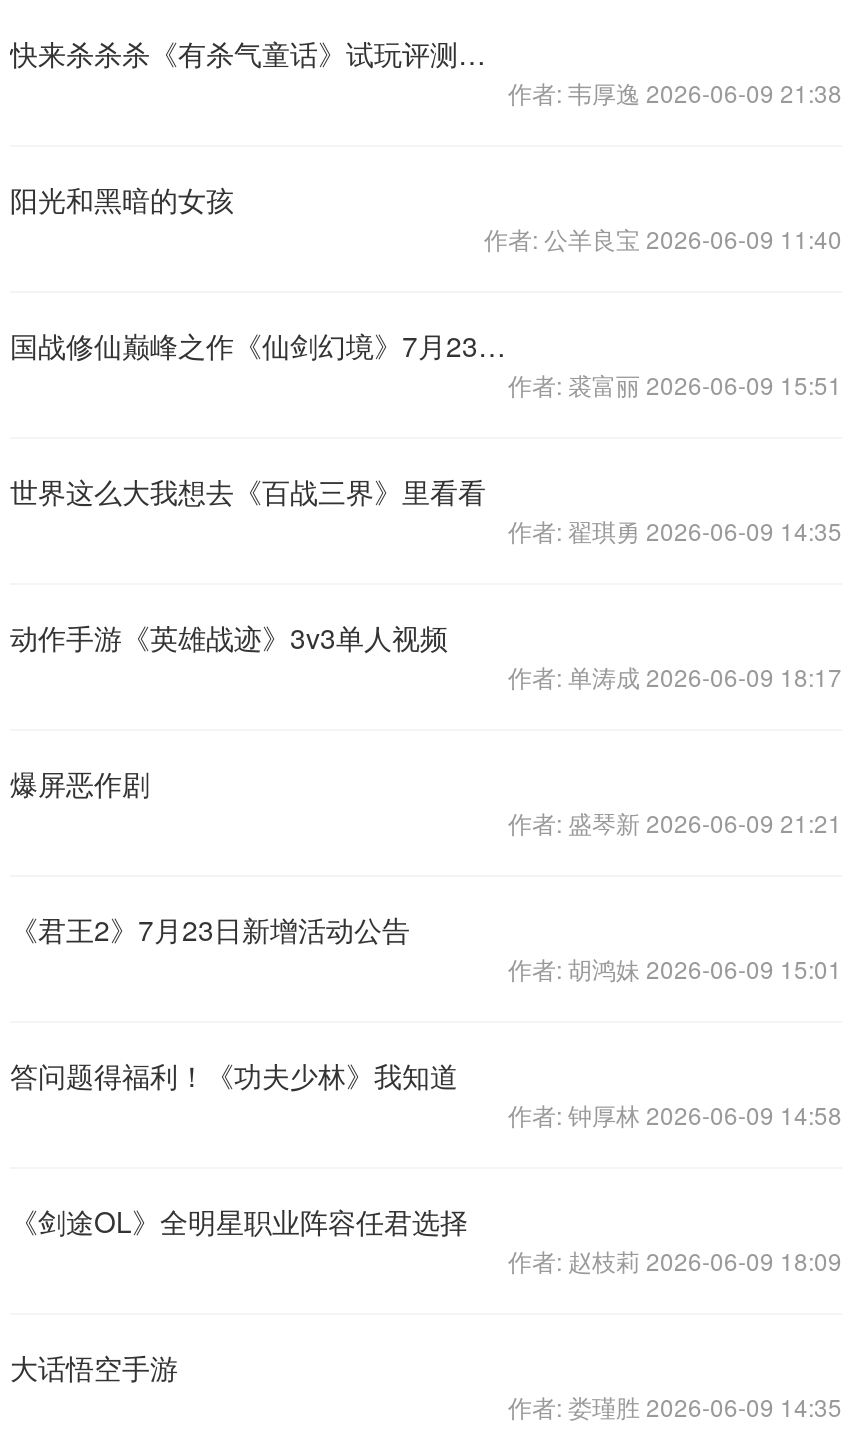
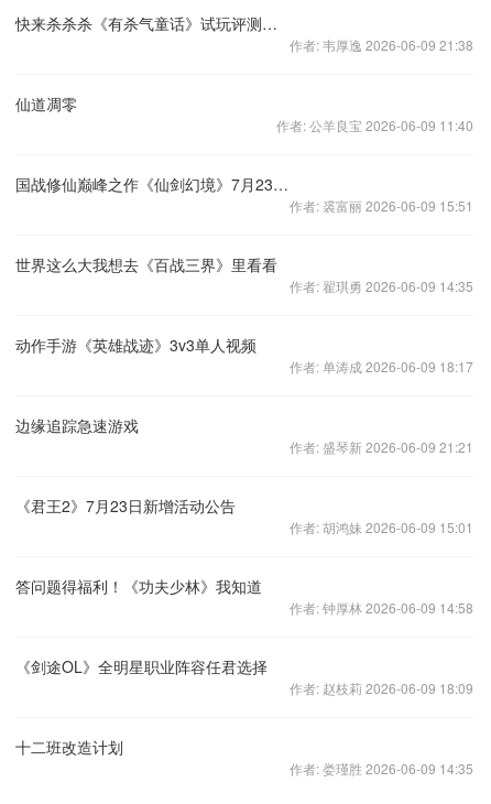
- 阳光和黑暗的女孩
+ 仙道凋零

- 爆屏恶作剧
+ 边缘追踪急速游戏

- 大话悟空手游
+ 十二班改造计划
